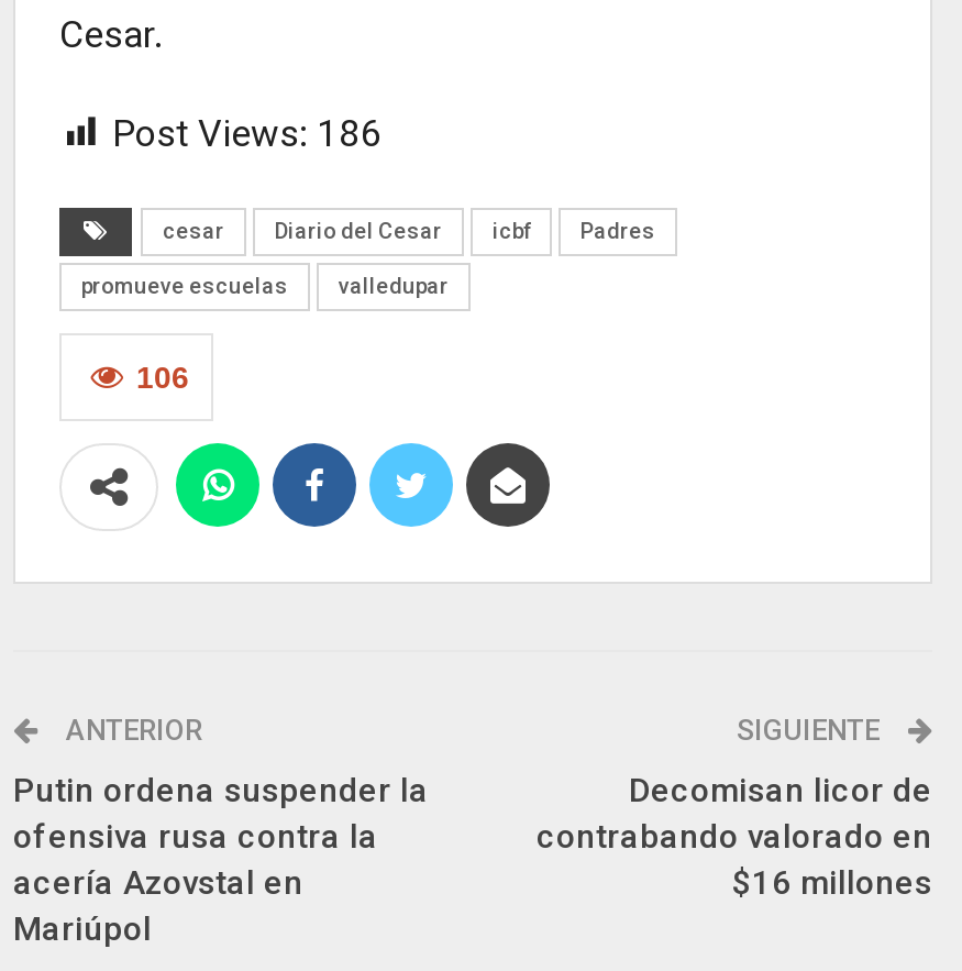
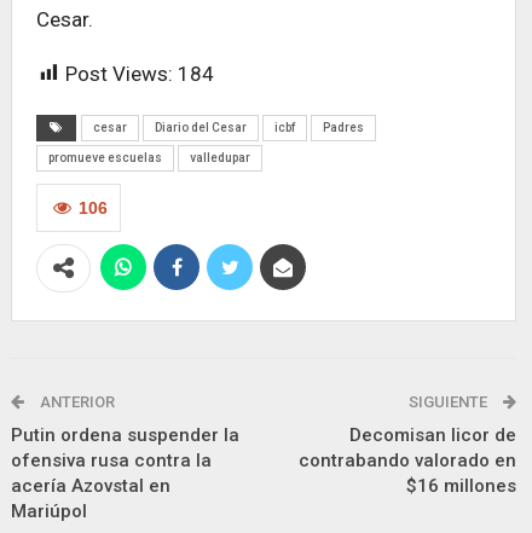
- Post Views: 186
+ Post Views: 184
